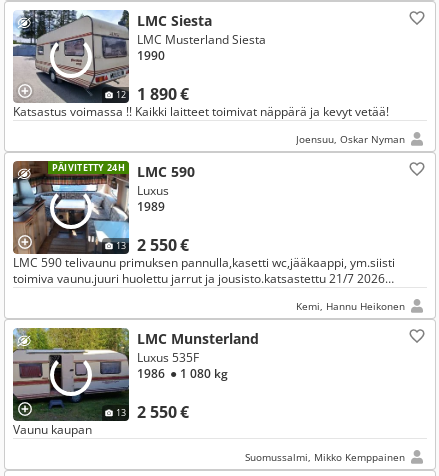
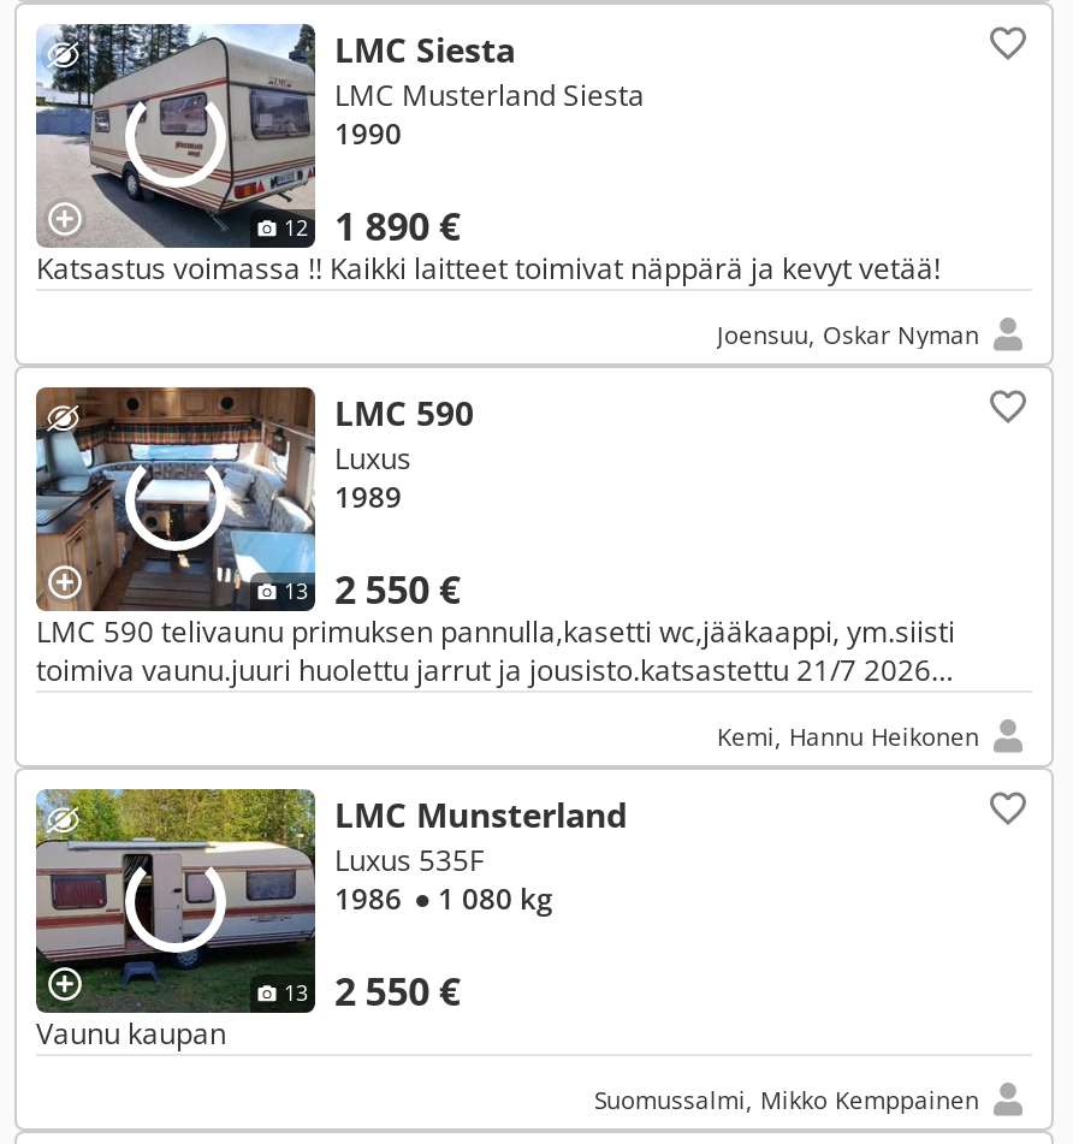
- PÄIVITETTY 24H
